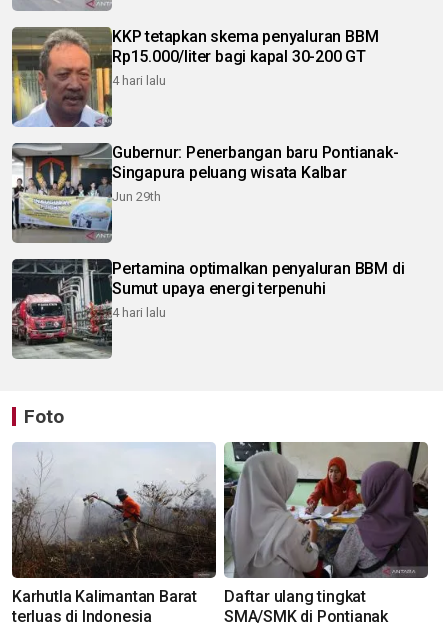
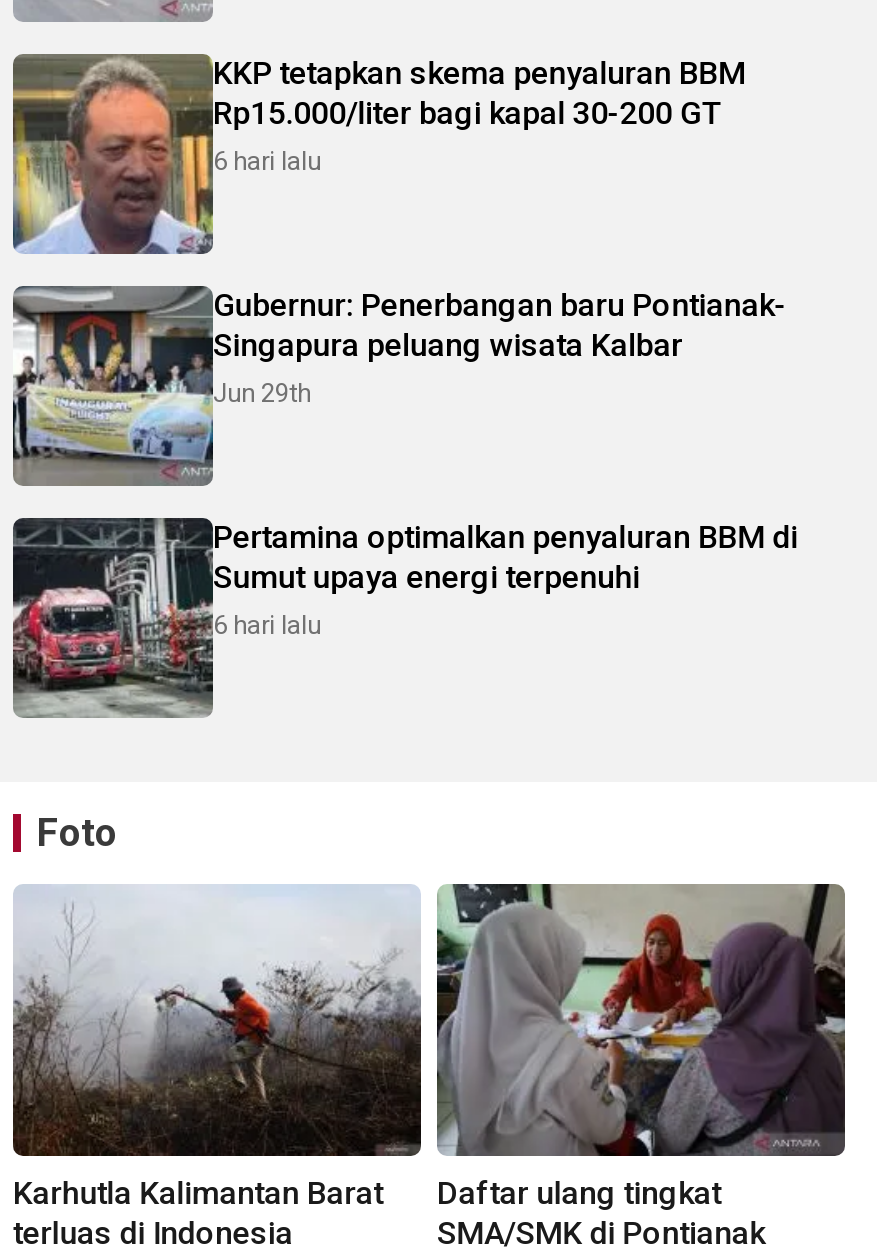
- 4 hari lalu
+ 6 hari lalu

- 4 hari lalu
+ 6 hari lalu
